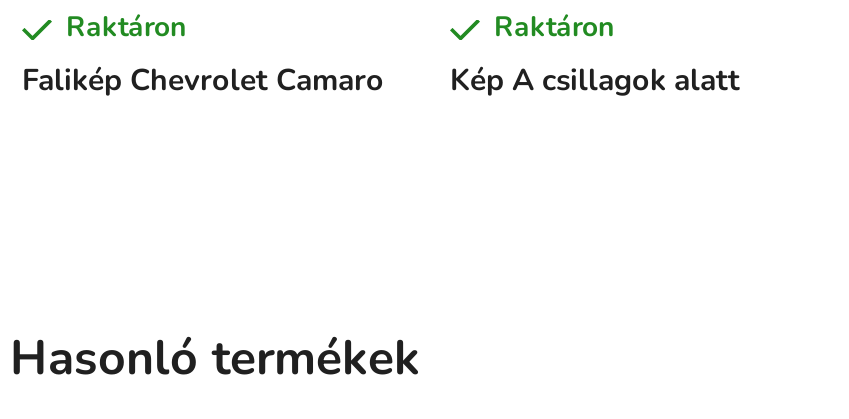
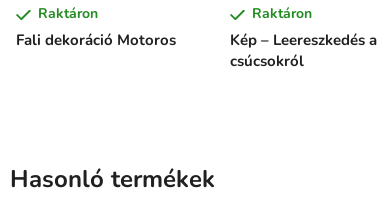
- Falikép Chevrolet Camaro
+ Fali dekoráció Motoros

- Kép A csillagok alatt
+ Kép – Leereszkedés a
+ csúcsokról
